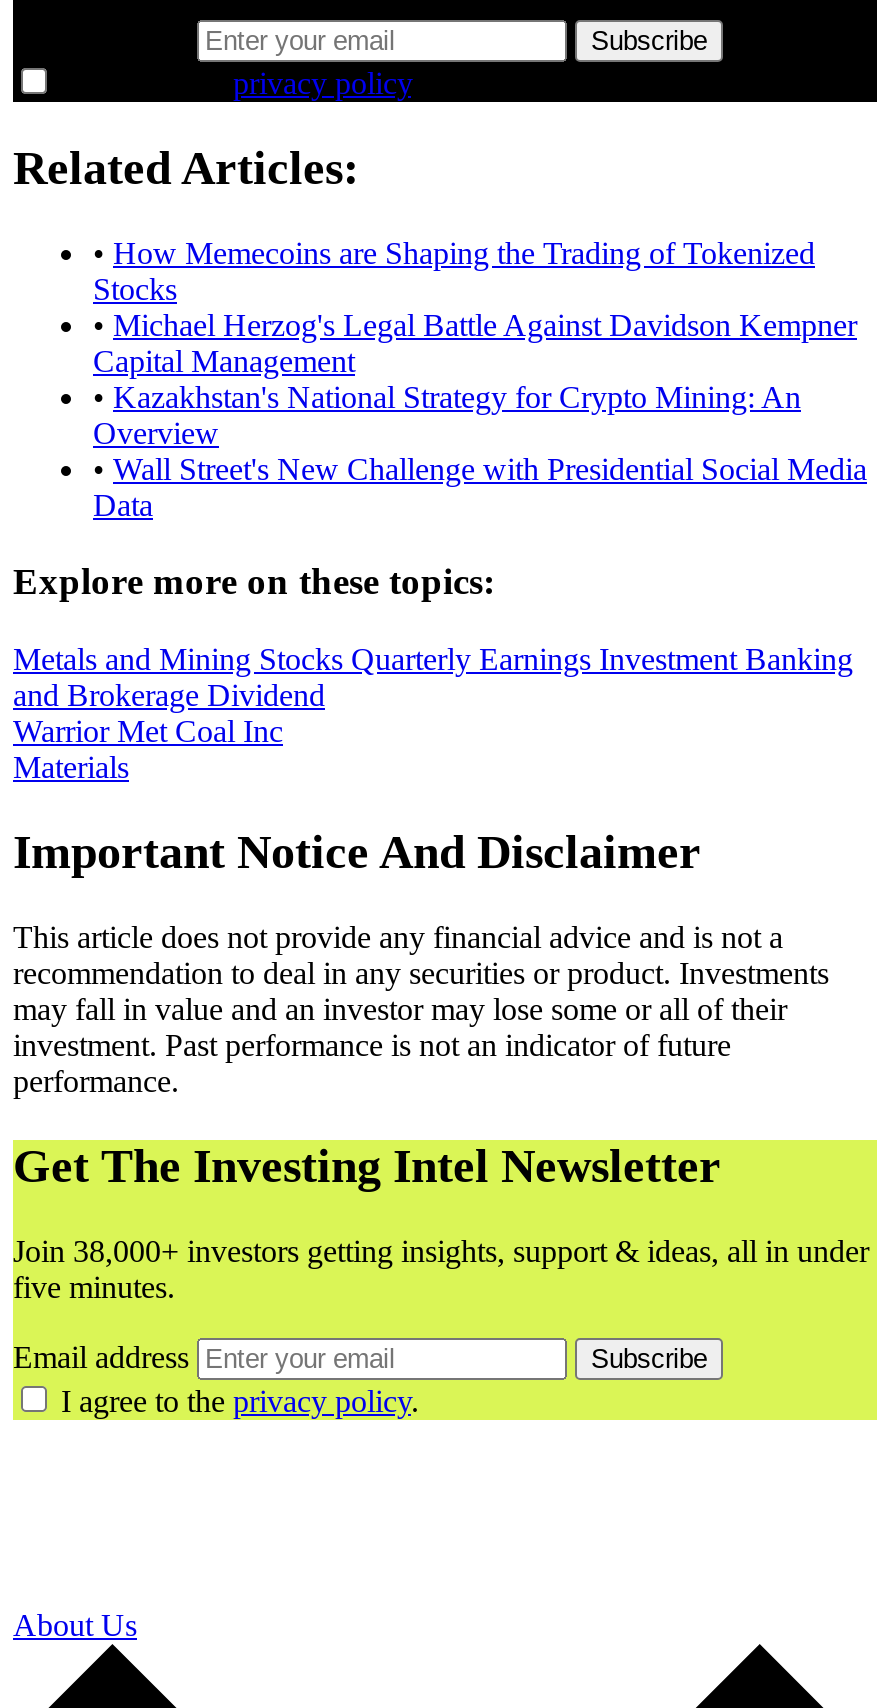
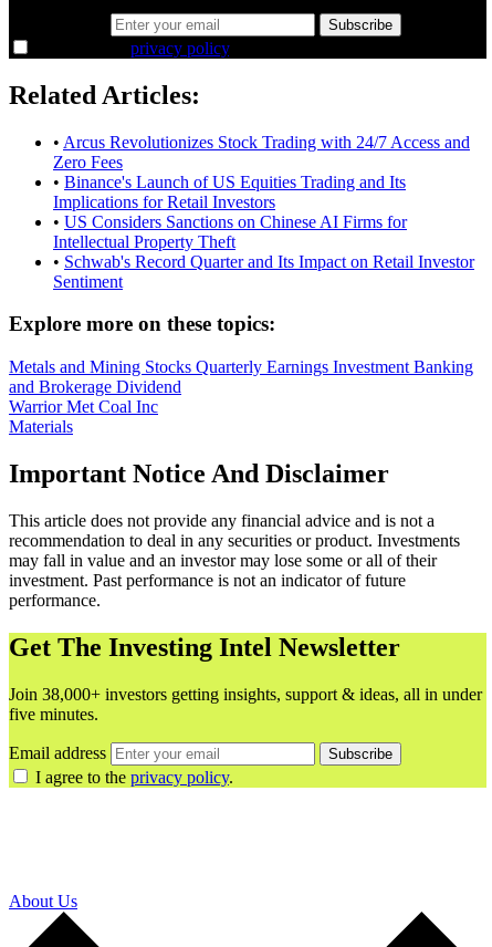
- • How Memecoins are Shaping the Trading of Tokenized
- Stocks
- • Michael Herzog's Legal Battle Against Davidson Kempner
- Capital Management
- • Kazakhstan's National Strategy for Crypto Mining: An
- Overview
- • Wall Street's New Challenge with Presidential Social Media
- Data
+ • Arcus Revolutionizes Stock Trading with 24/7 Access and
+ Zero Fees
+ • Binance's Launch of US Equities Trading and Its
+ Implications for Retail Investors
+ • US Considers Sanctions on Chinese AI Firms for
+ Intellectual Property Theft
+ • Schwab's Record Quarter and Its Impact on Retail Investor
+ Sentiment
